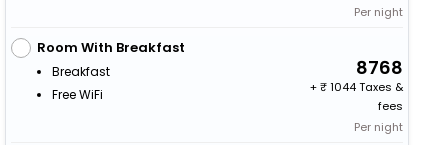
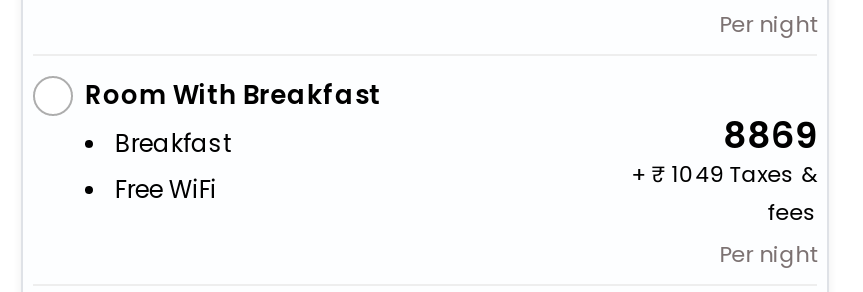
- 8768
+ 8869

- + 1044 Taxes &
+ + 1049 Taxes &
